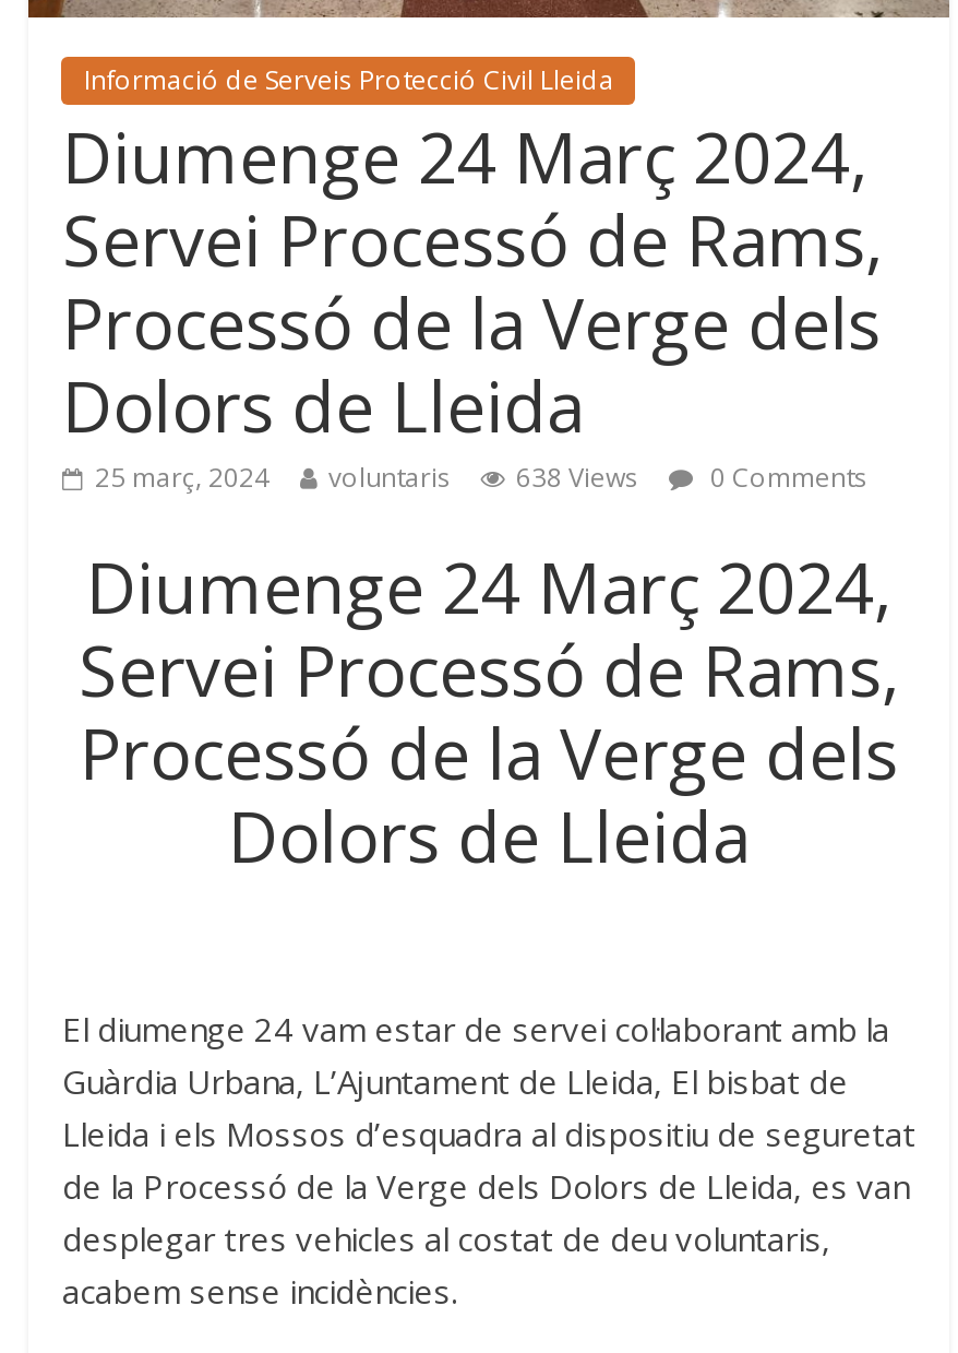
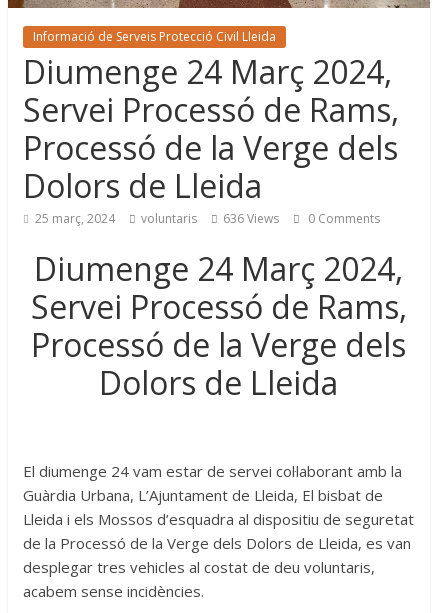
- 25 març, 2024 voluntaris 638 Views 0 Comments
+ 25 març, 2024 voluntaris 636 Views 0 Comments
